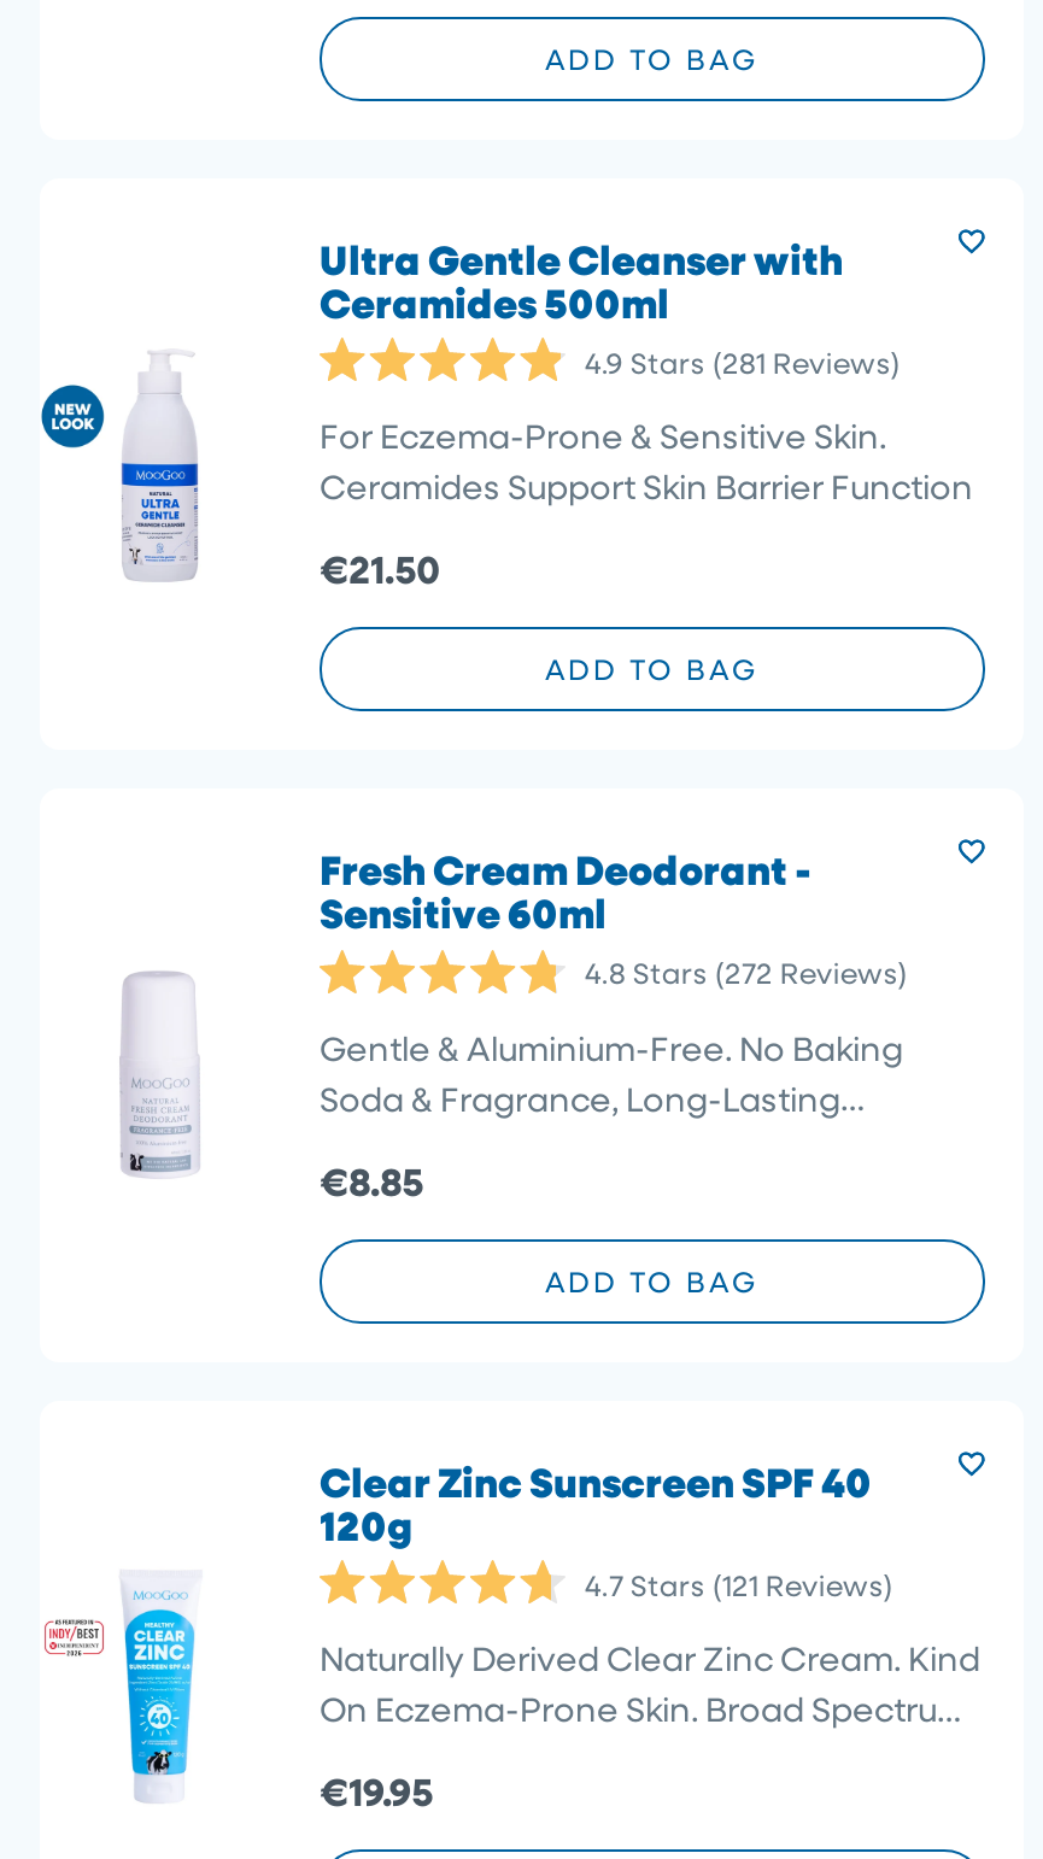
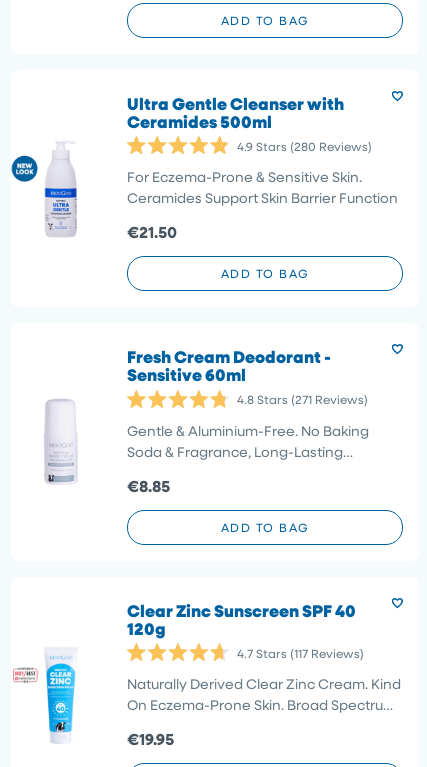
- 4.9 Stars (281 Reviews)
+ 4.9 Stars (280 Reviews)

- 4.8 Stars (272 Reviews)
+ 4.8 Stars (271 Reviews)

- 4.7 Stars (121 Reviews)
+ 4.7 Stars (117 Reviews)
